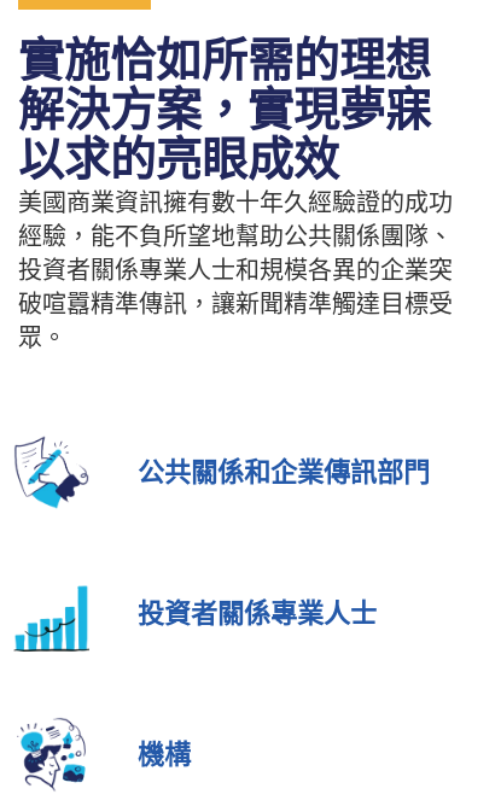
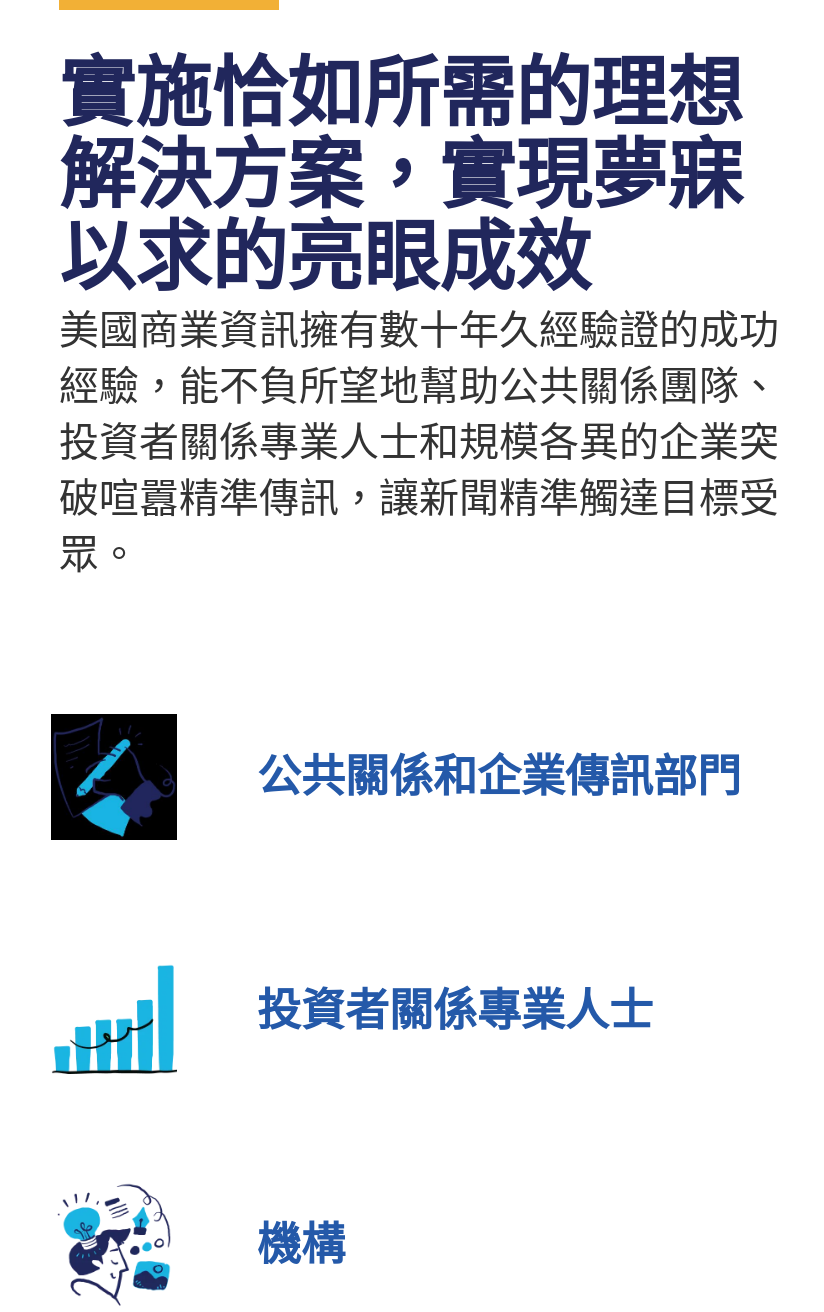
- [image]
+ [image]
